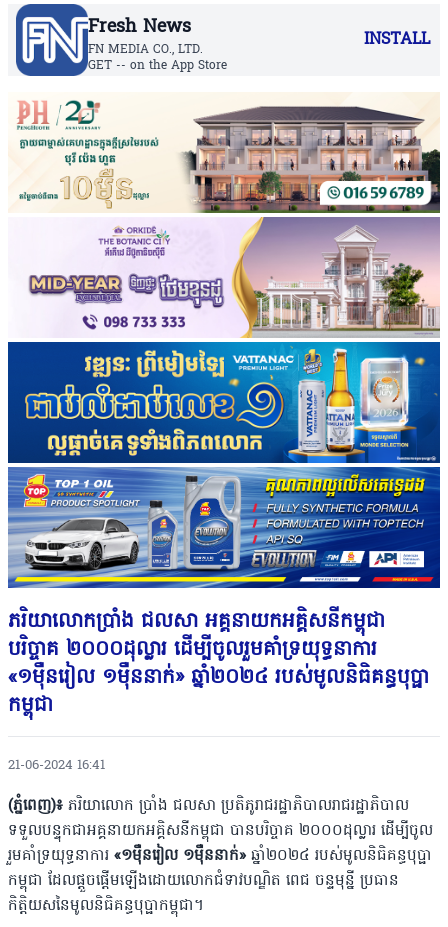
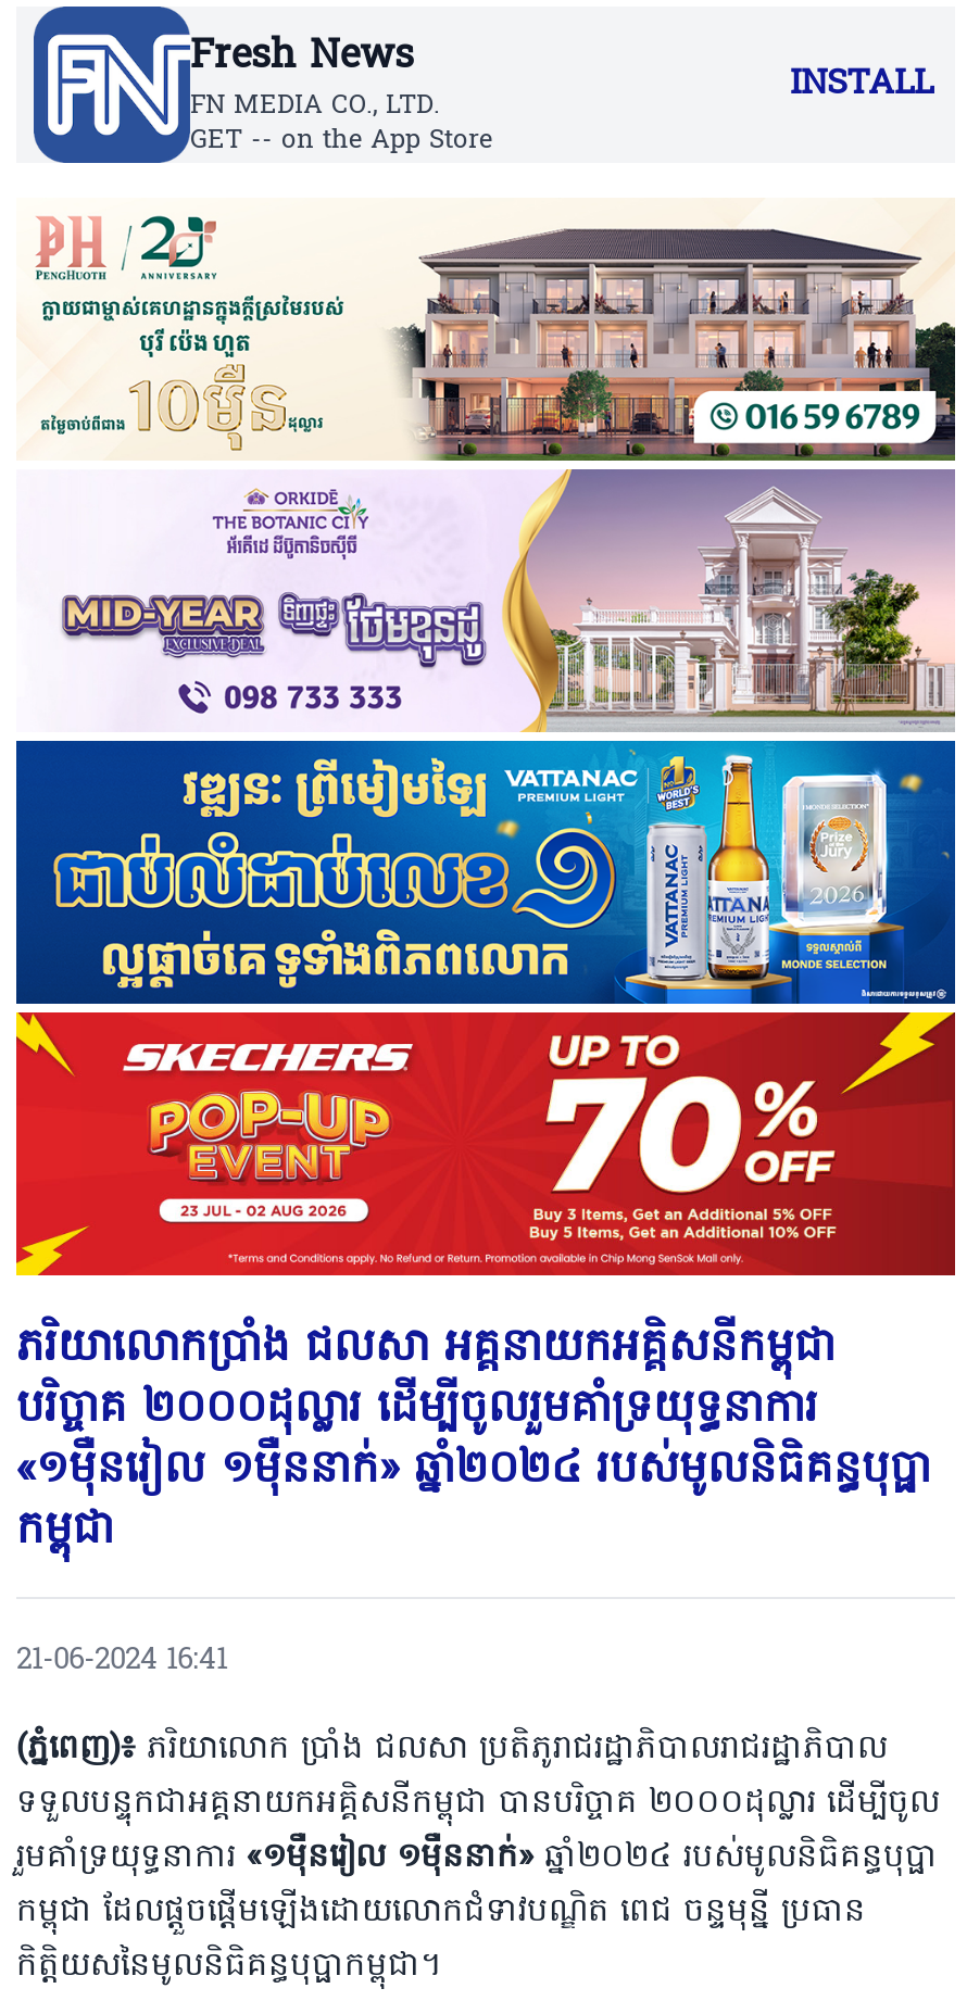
- [image]
+ [image]
